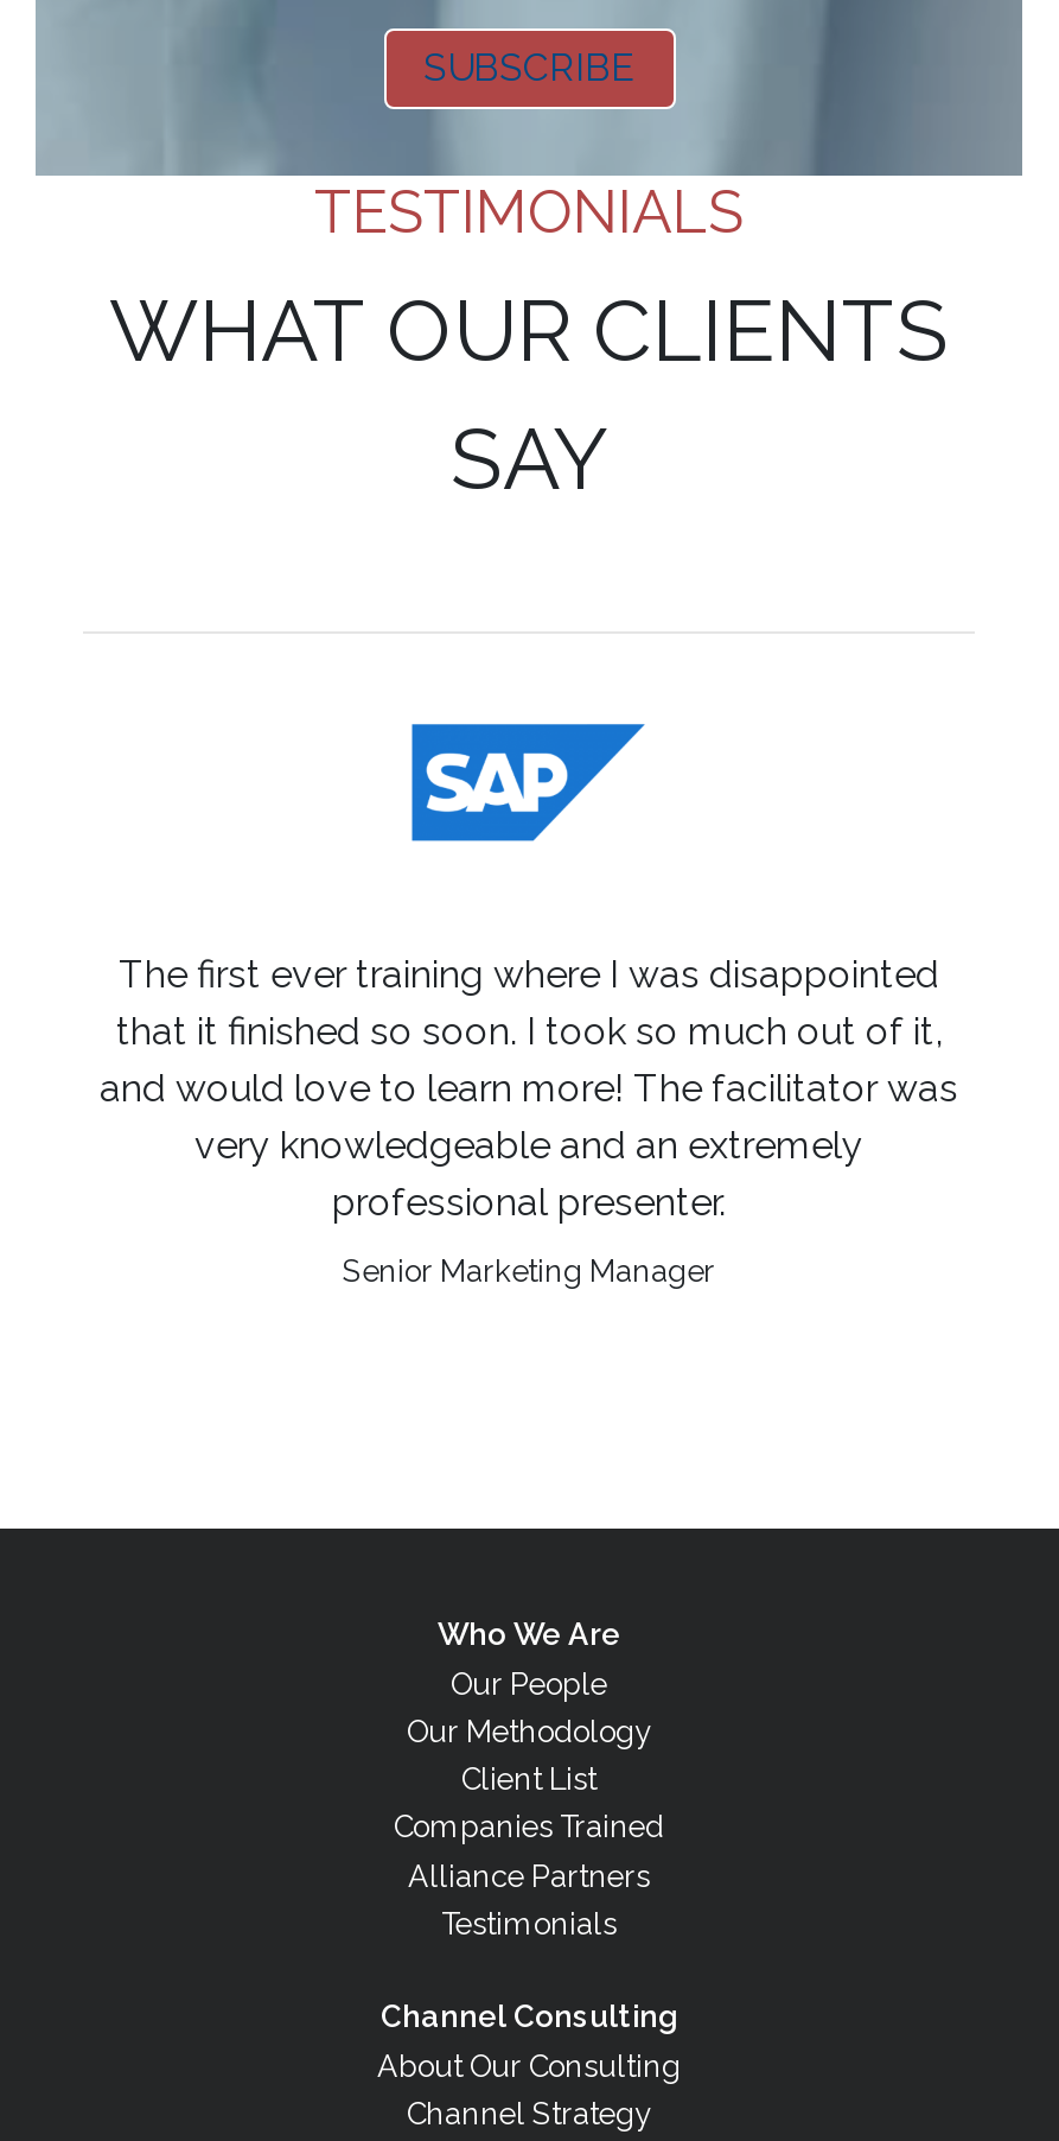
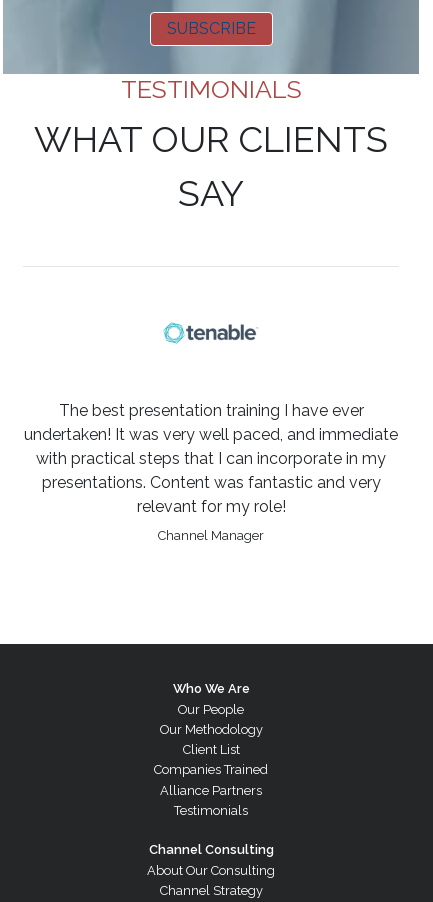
- [image]
+ [image]

- The first ever training where I was disappointed
- that it finished so soon. I took so much out of it,
- and would love to learn more! The facilitator was
- very knowledgeable and an extremely
- professional presenter.
+ The best presentation training I have ever
+ undertaken! It was very well paced, and immediate
+ with practical steps that I can incorporate in my
+ presentations. Content was fantastic and very
+ relevant for my role!

- Senior Marketing Manager
+ Channel Manager
